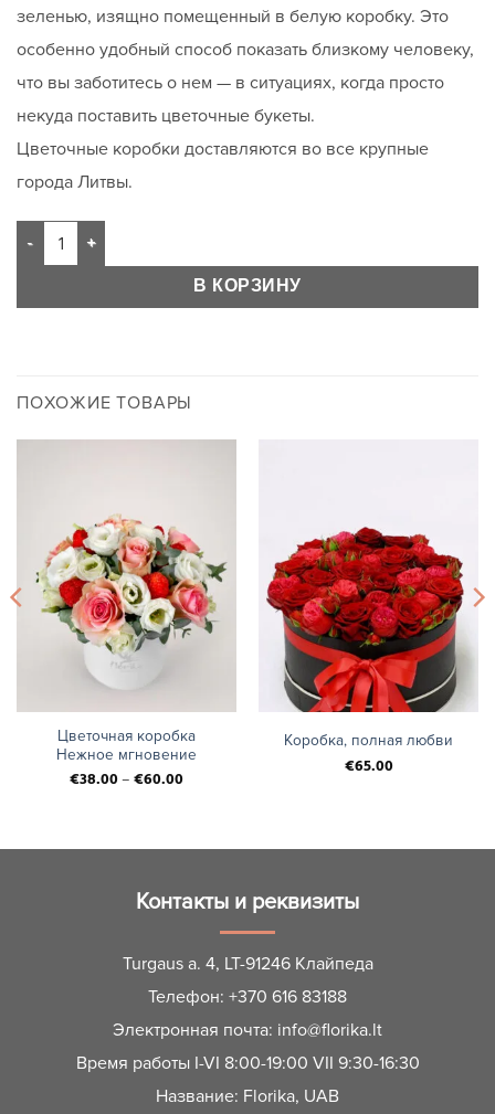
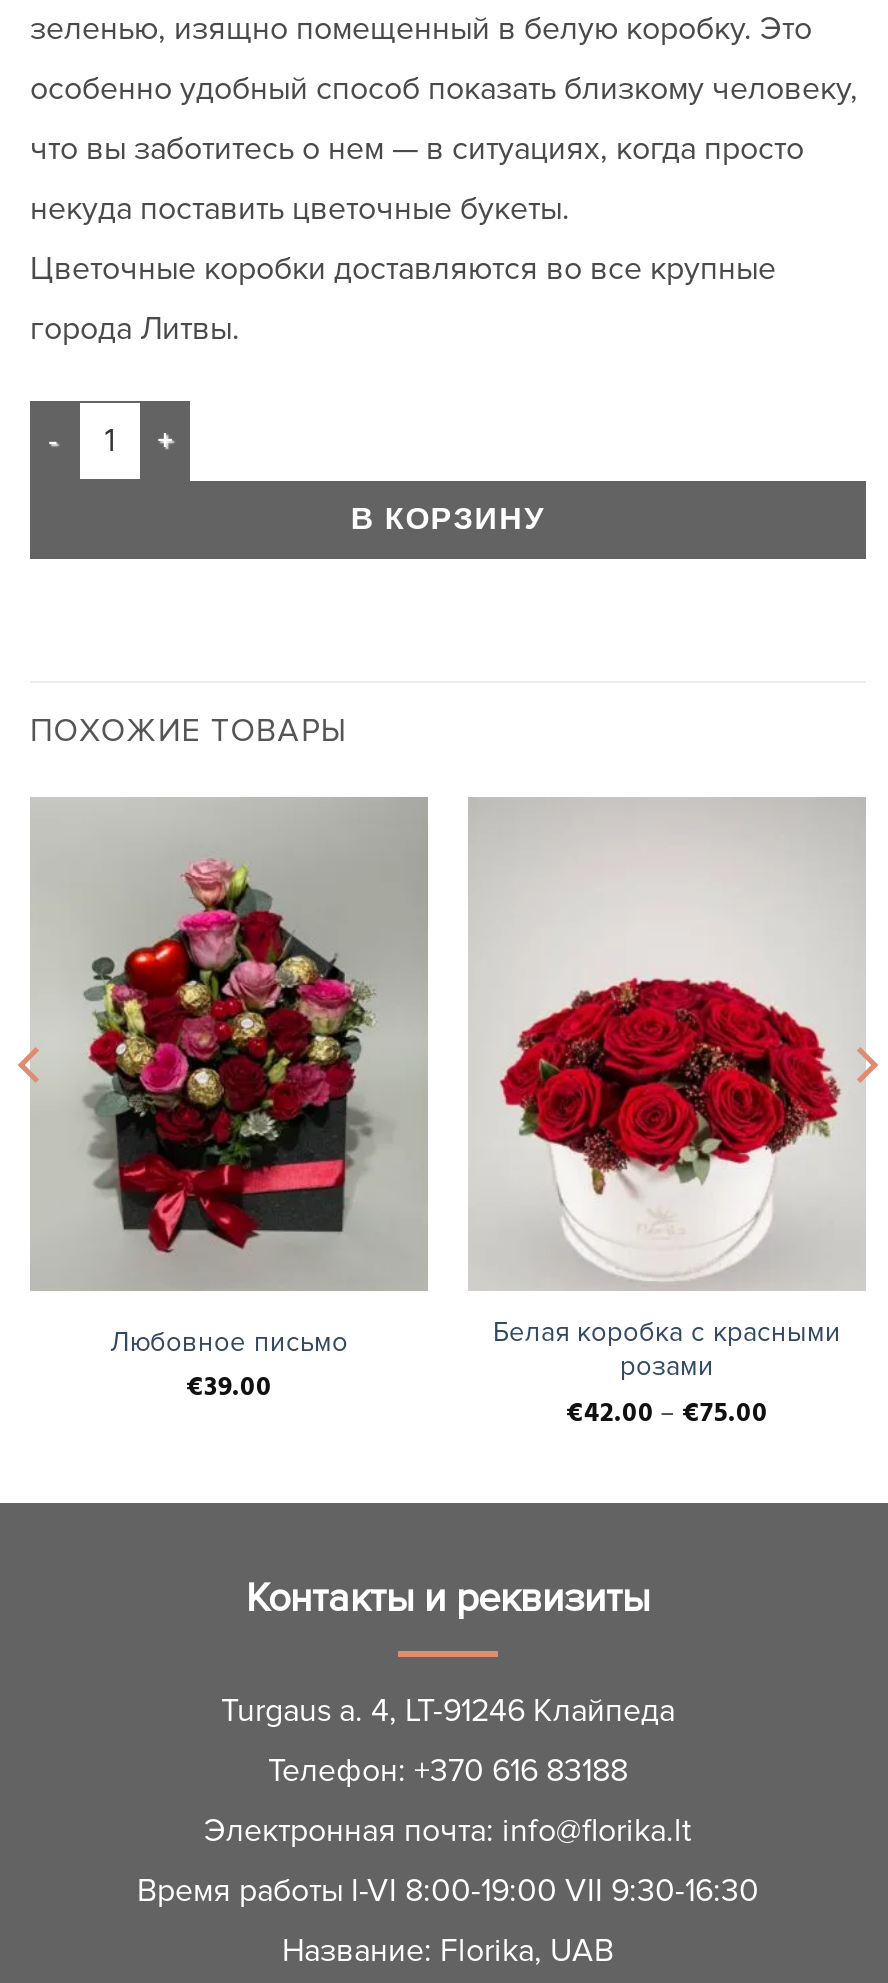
- [image]
- Цветочная коробка
- Нежное мгновение
- €38.00 – €60.00
+ [image]
+ Любовное письмо
+ €39.00

- [image]
- Коробка, полная любви
- €65.00
+ [image]
+ Белая коробка с красными
+ розами
+ €42.00 – €75.00
